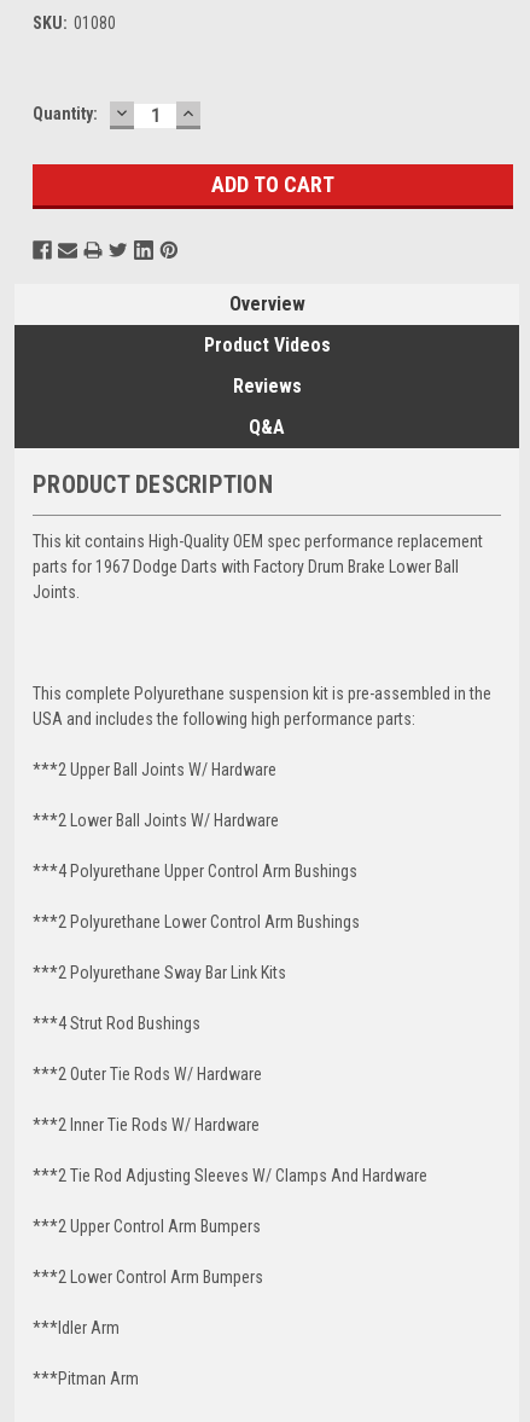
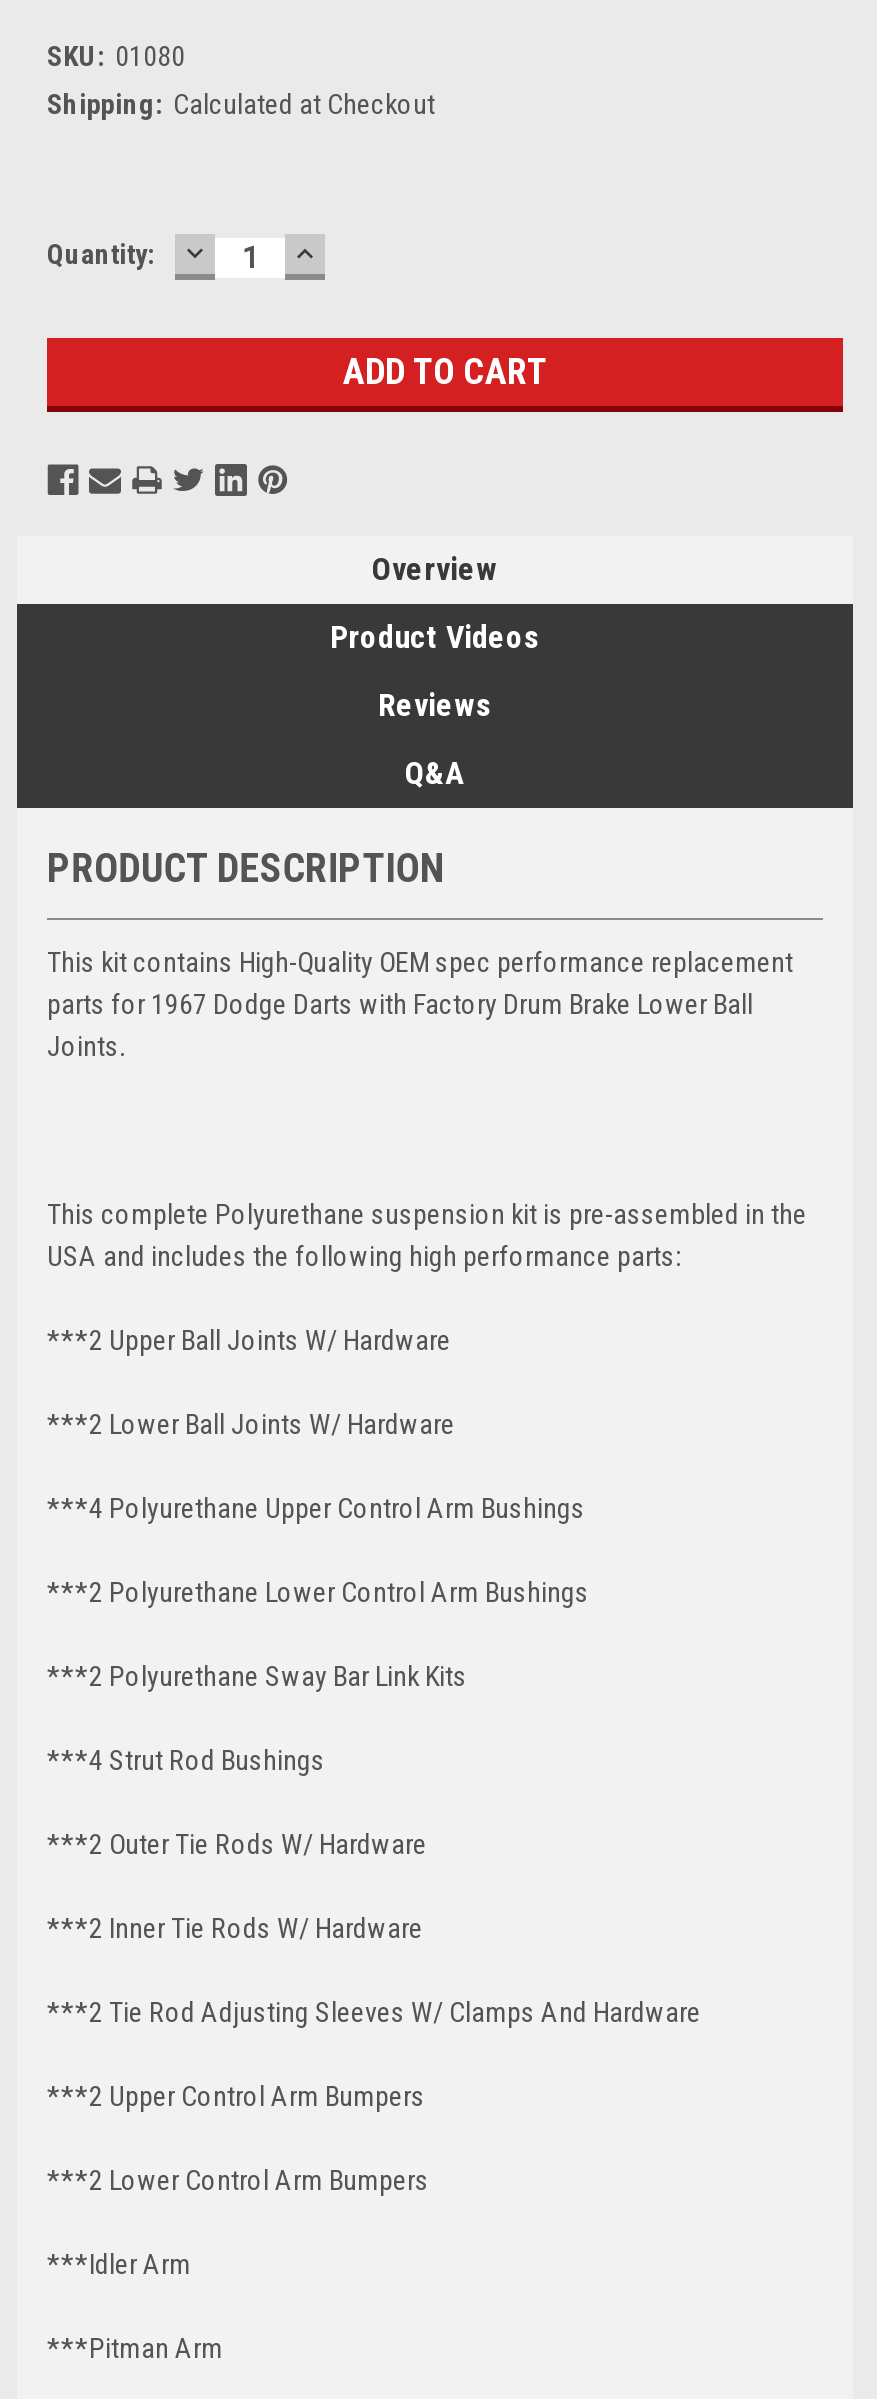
+ Shipping: Calculated at Checkout
